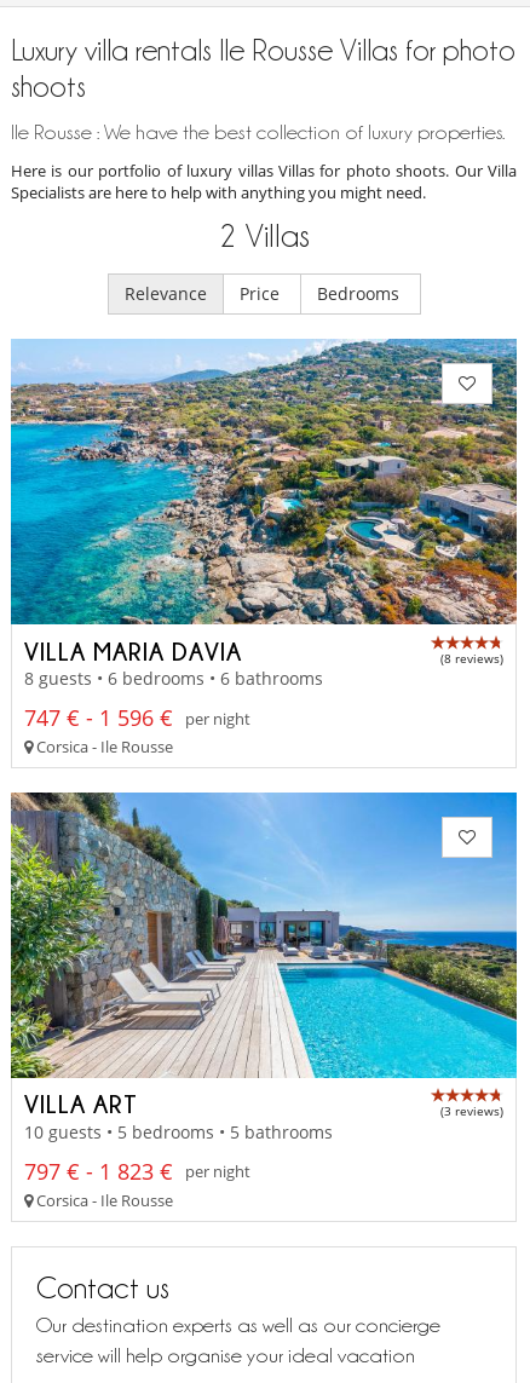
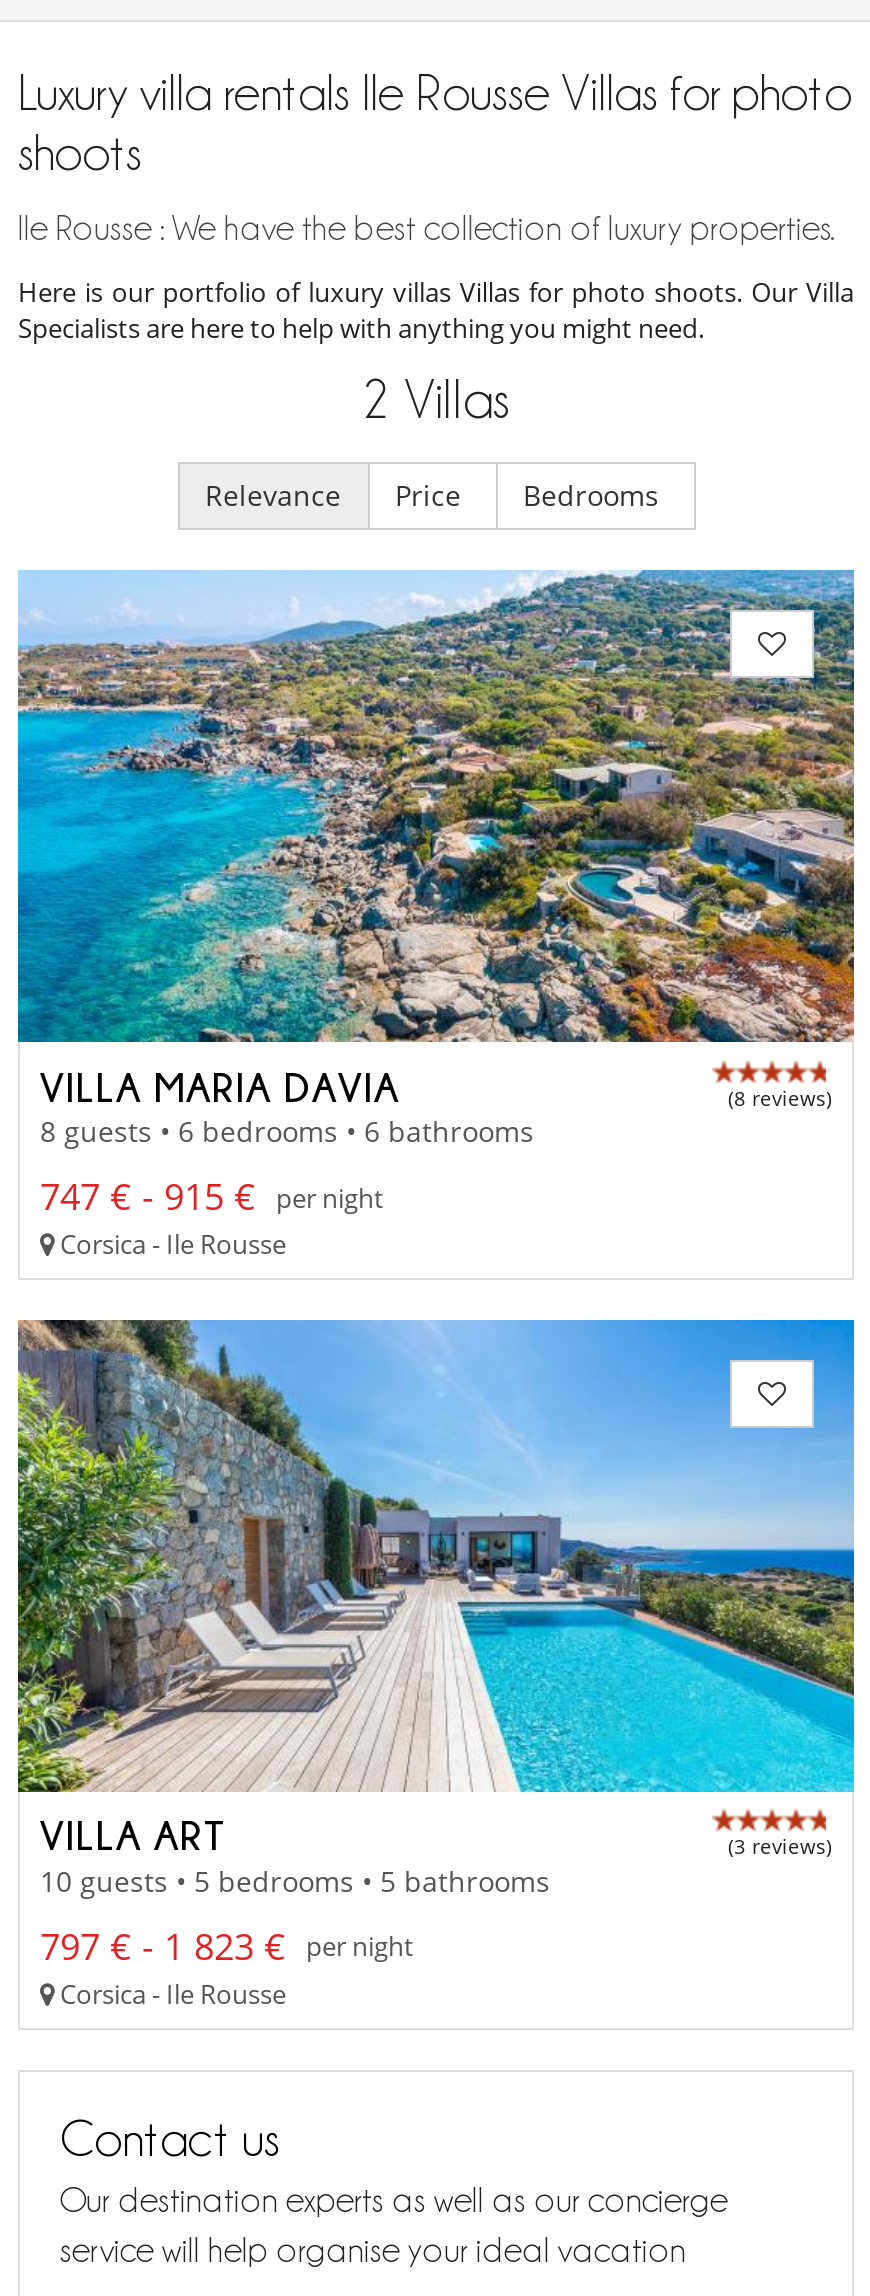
- 747 € - 1 596 € per night
+ 747 € - 915 € per night
